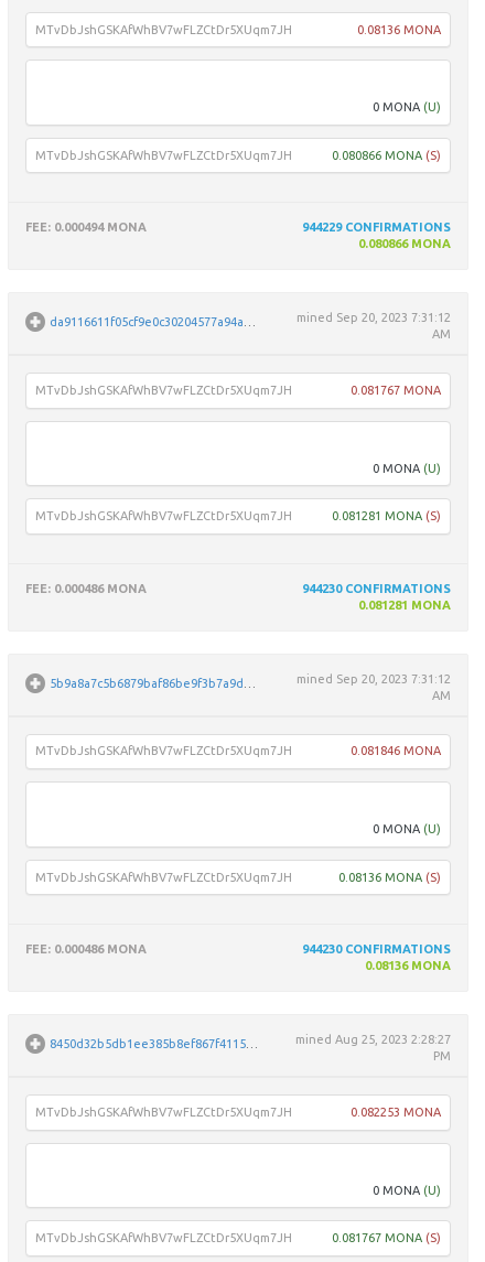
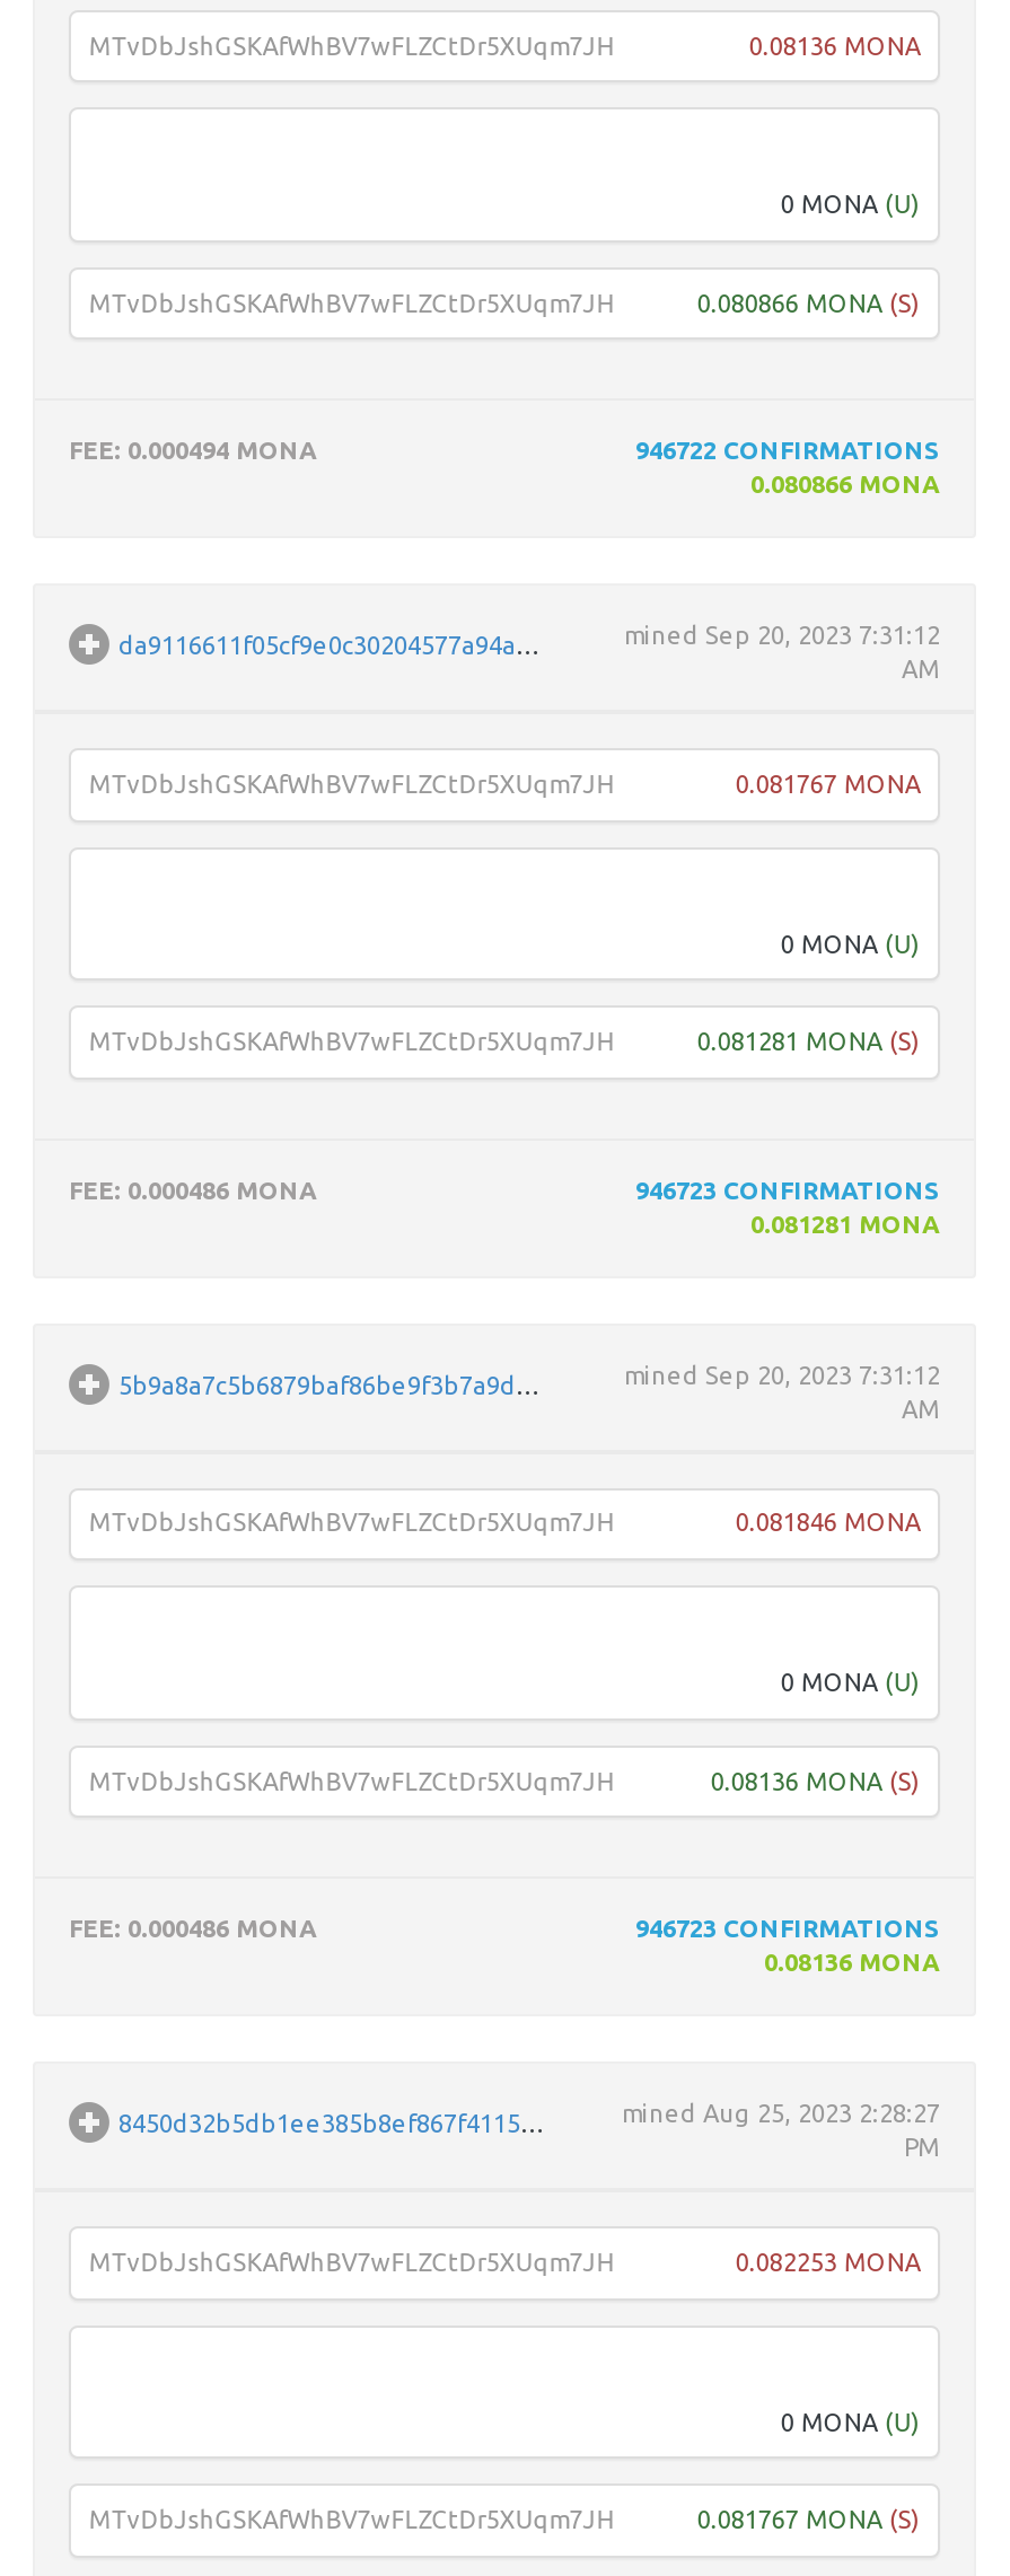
- 944229 CONFIRMATIONS
+ 946722 CONFIRMATIONS

- 944230 CONFIRMATIONS
+ 946723 CONFIRMATIONS

- 944230 CONFIRMATIONS
+ 946723 CONFIRMATIONS
